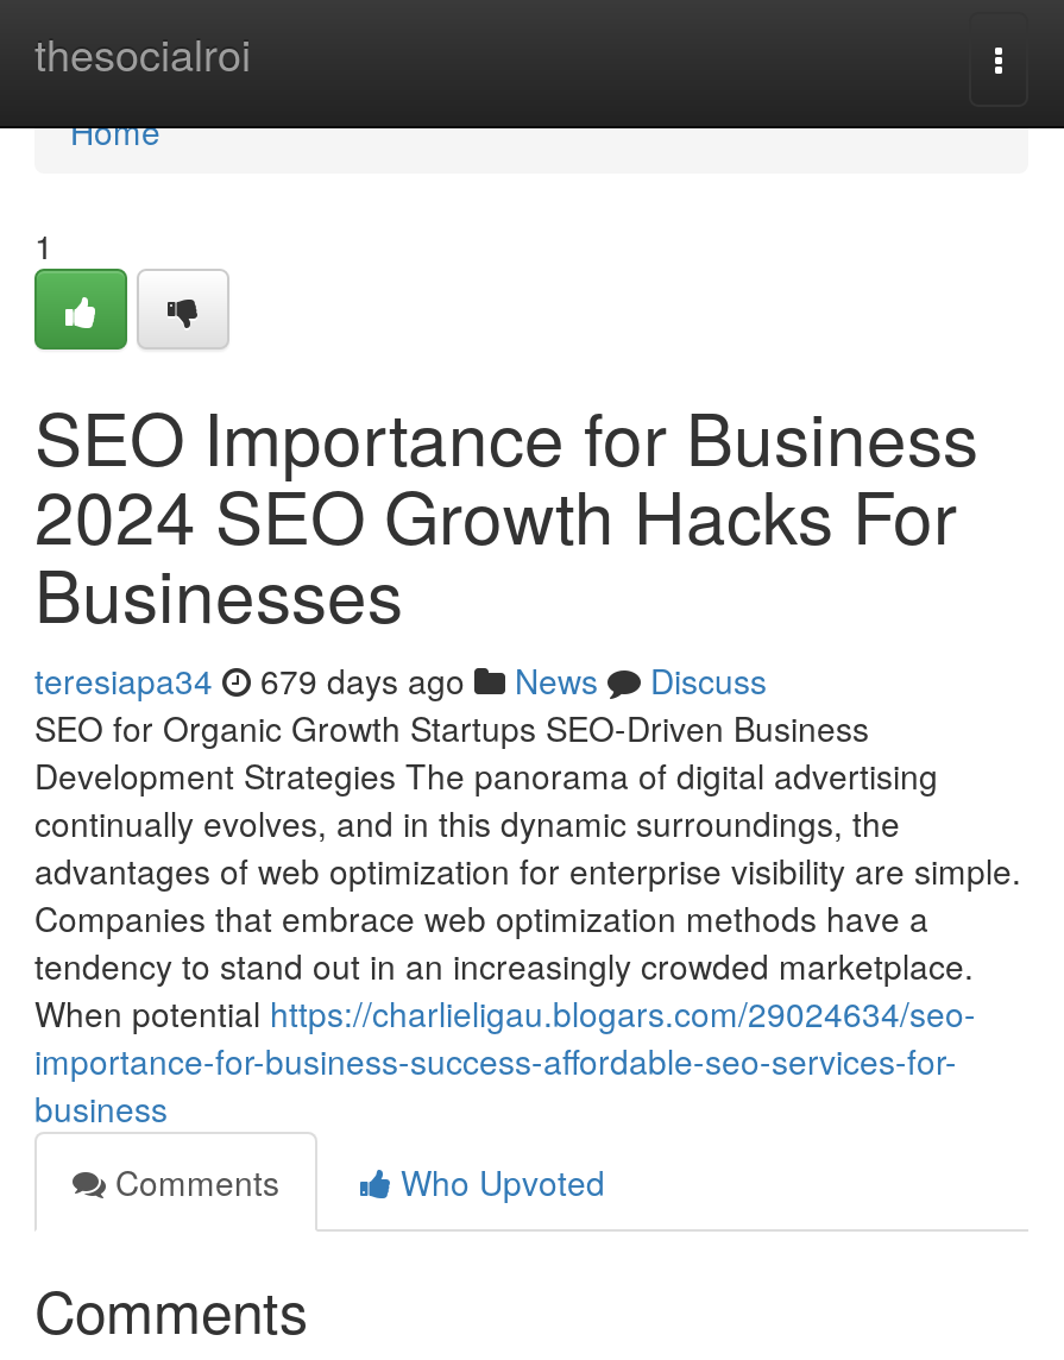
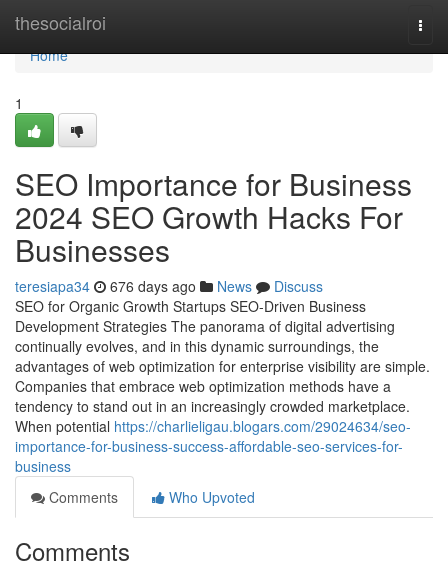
- teresiapa34 679 days ago News Discuss
+ teresiapa34 676 days ago News Discuss
